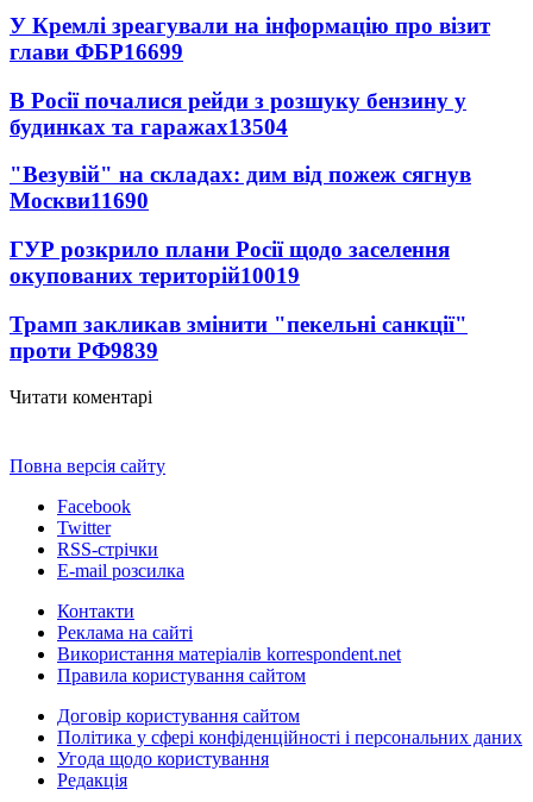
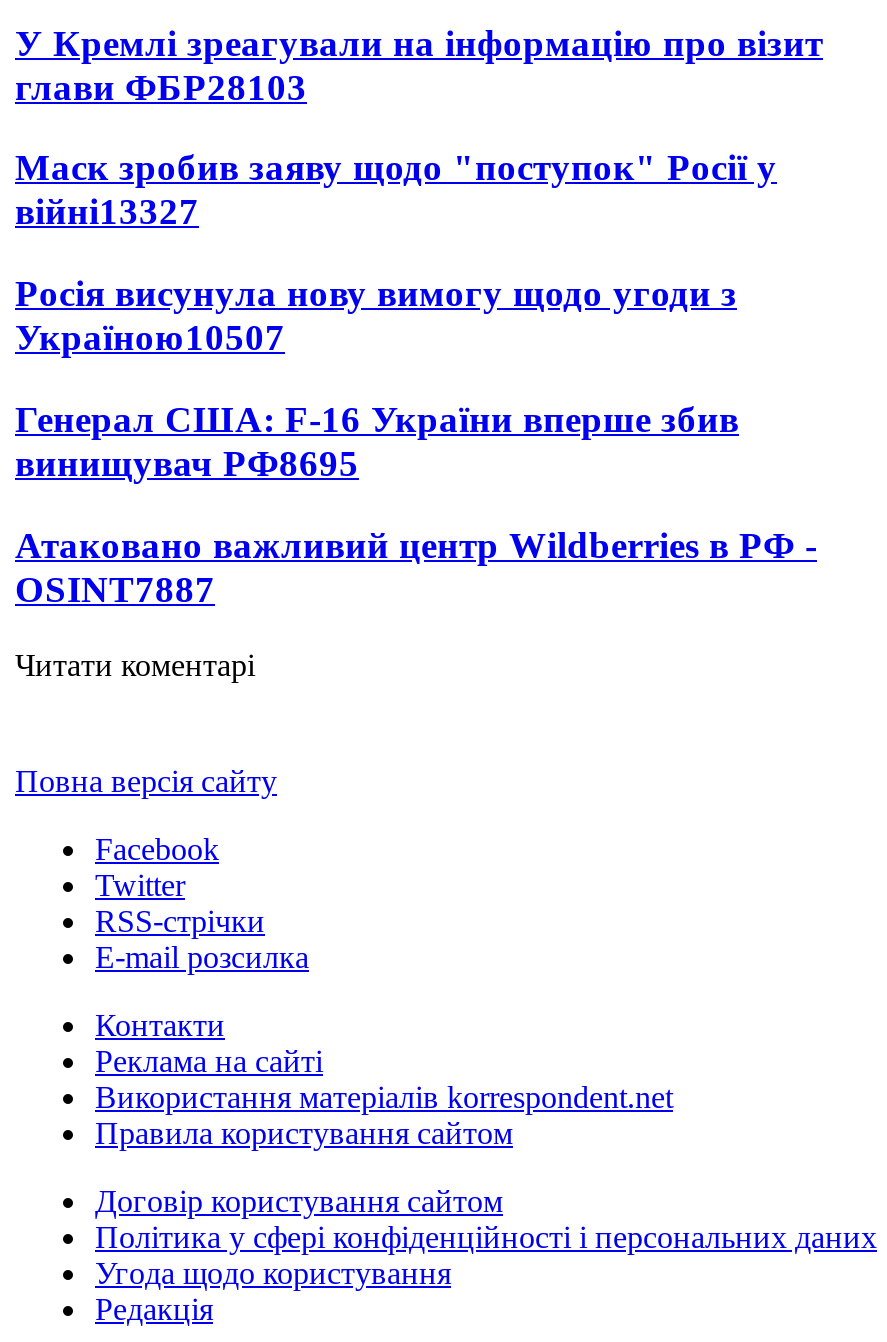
- глави ФБР16699
+ глави ФБР28103

- В Росії почалися рейди з розшуку бензину у
- будинках та гаражах13504
+ Маск зробив заяву щодо "поступок" Росії у
+ війні13327

- "Везувій" на складах: дим від пожеж сягнув
- Москви11690
+ Росія висунула нову вимогу щодо угоди з
+ Україною10507

- ГУР розкрило плани Росії щодо заселення
- окупованих територій10019
+ Генерал США: F-16 України вперше збив
+ винищувач РФ8695

- Трамп закликав змінити "пекельні санкції"
- проти РФ9839
+ Атаковано важливий центр Wildberries в РФ -
+ OSINT7887
